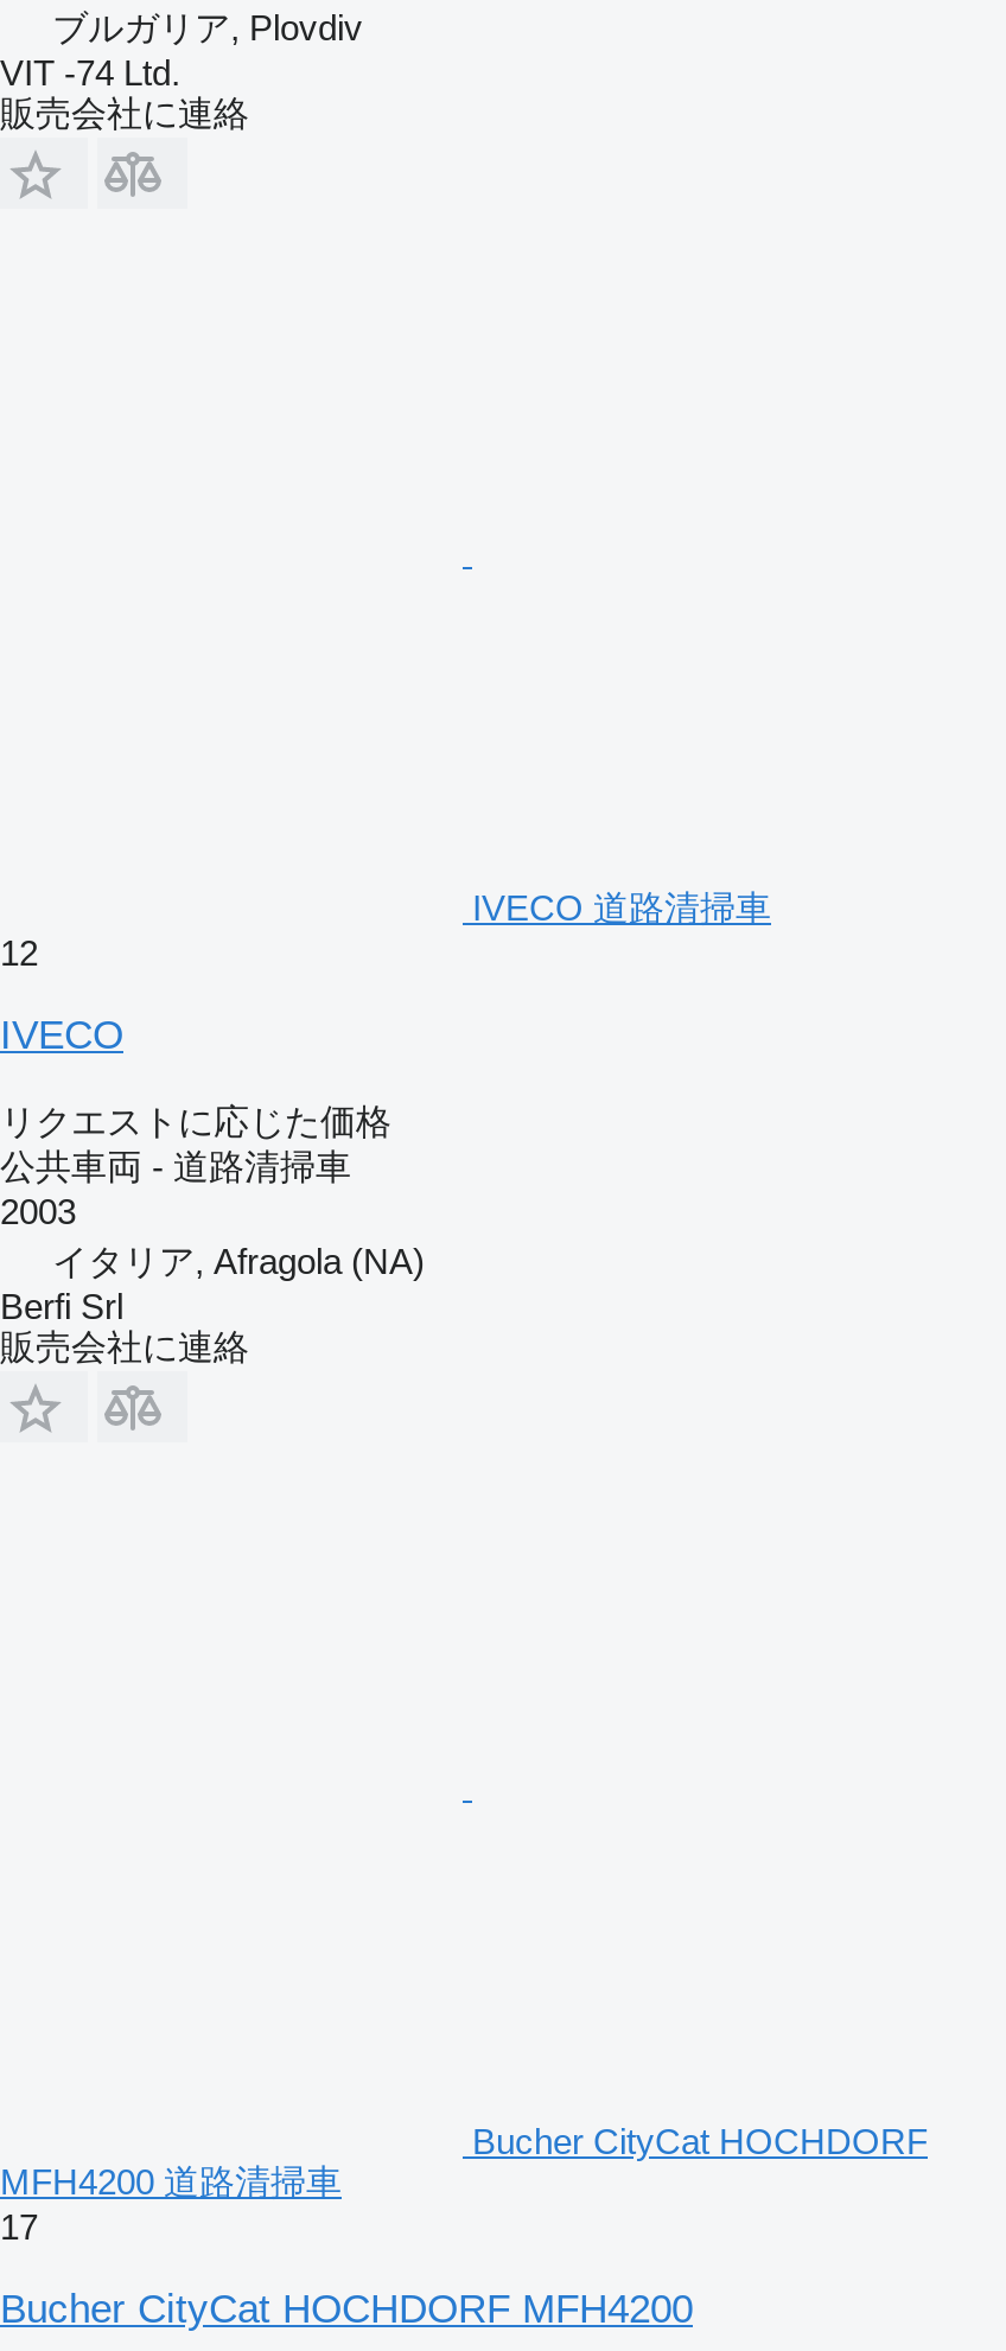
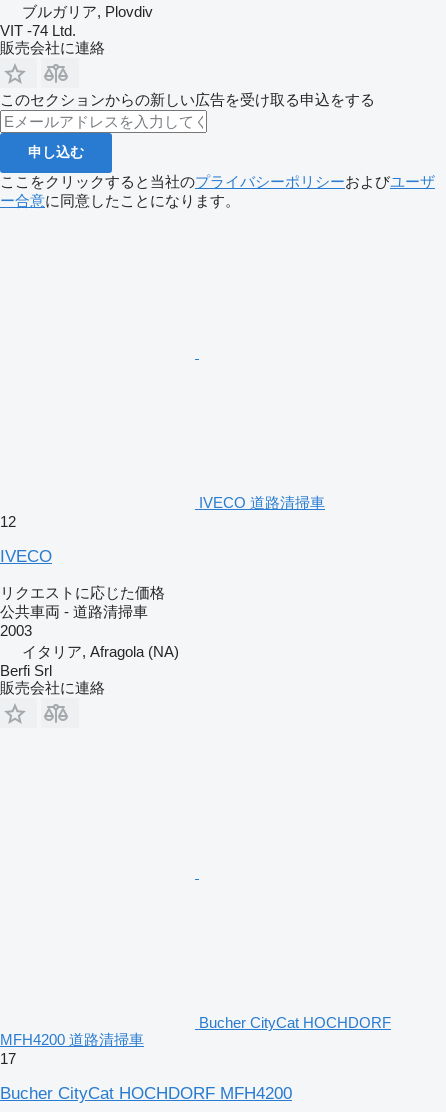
+ このセクションからの新しい広告を受け取る申込をする
+ 申し込む
+ ここをクリックすると当社のプライバシーポリシーおよびユーザ
+ ー合意に同意したことになります。
